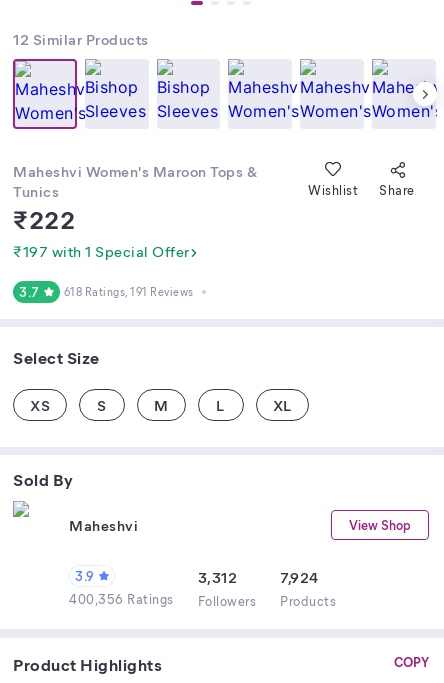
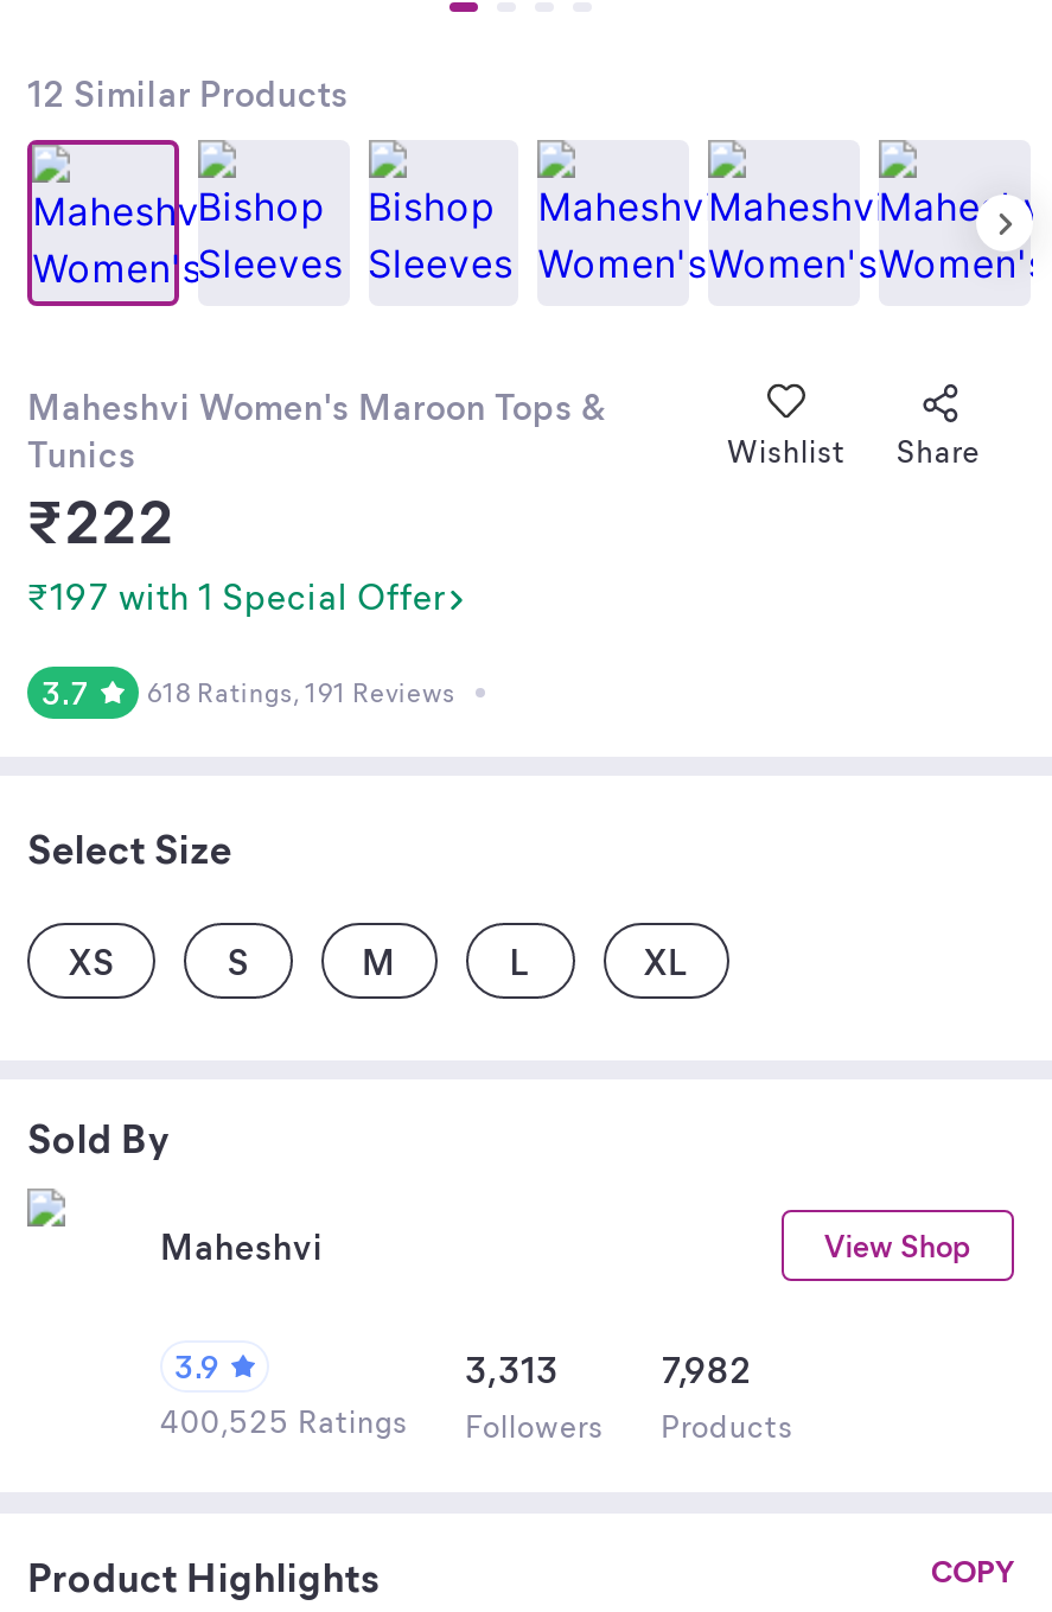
- 3,312
+ 3,313

- 7,924
+ 7,982

- 400,356 Ratings Followers Products
+ 400,525 Ratings Followers Products
